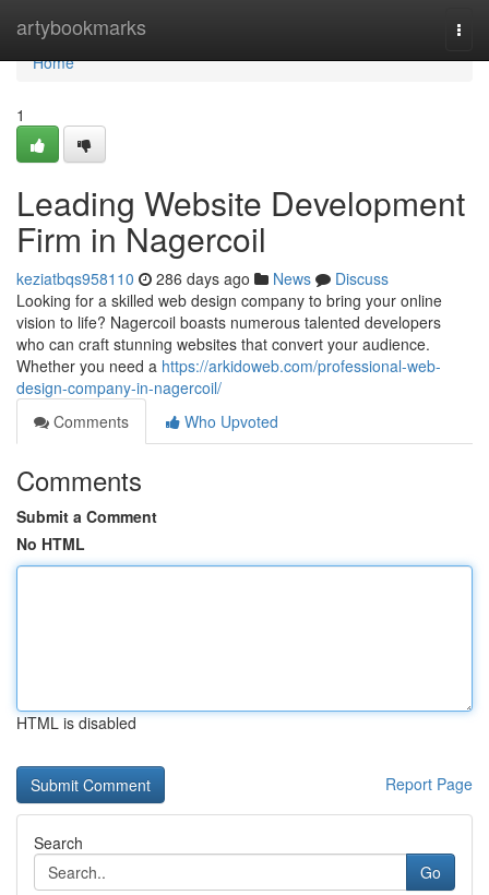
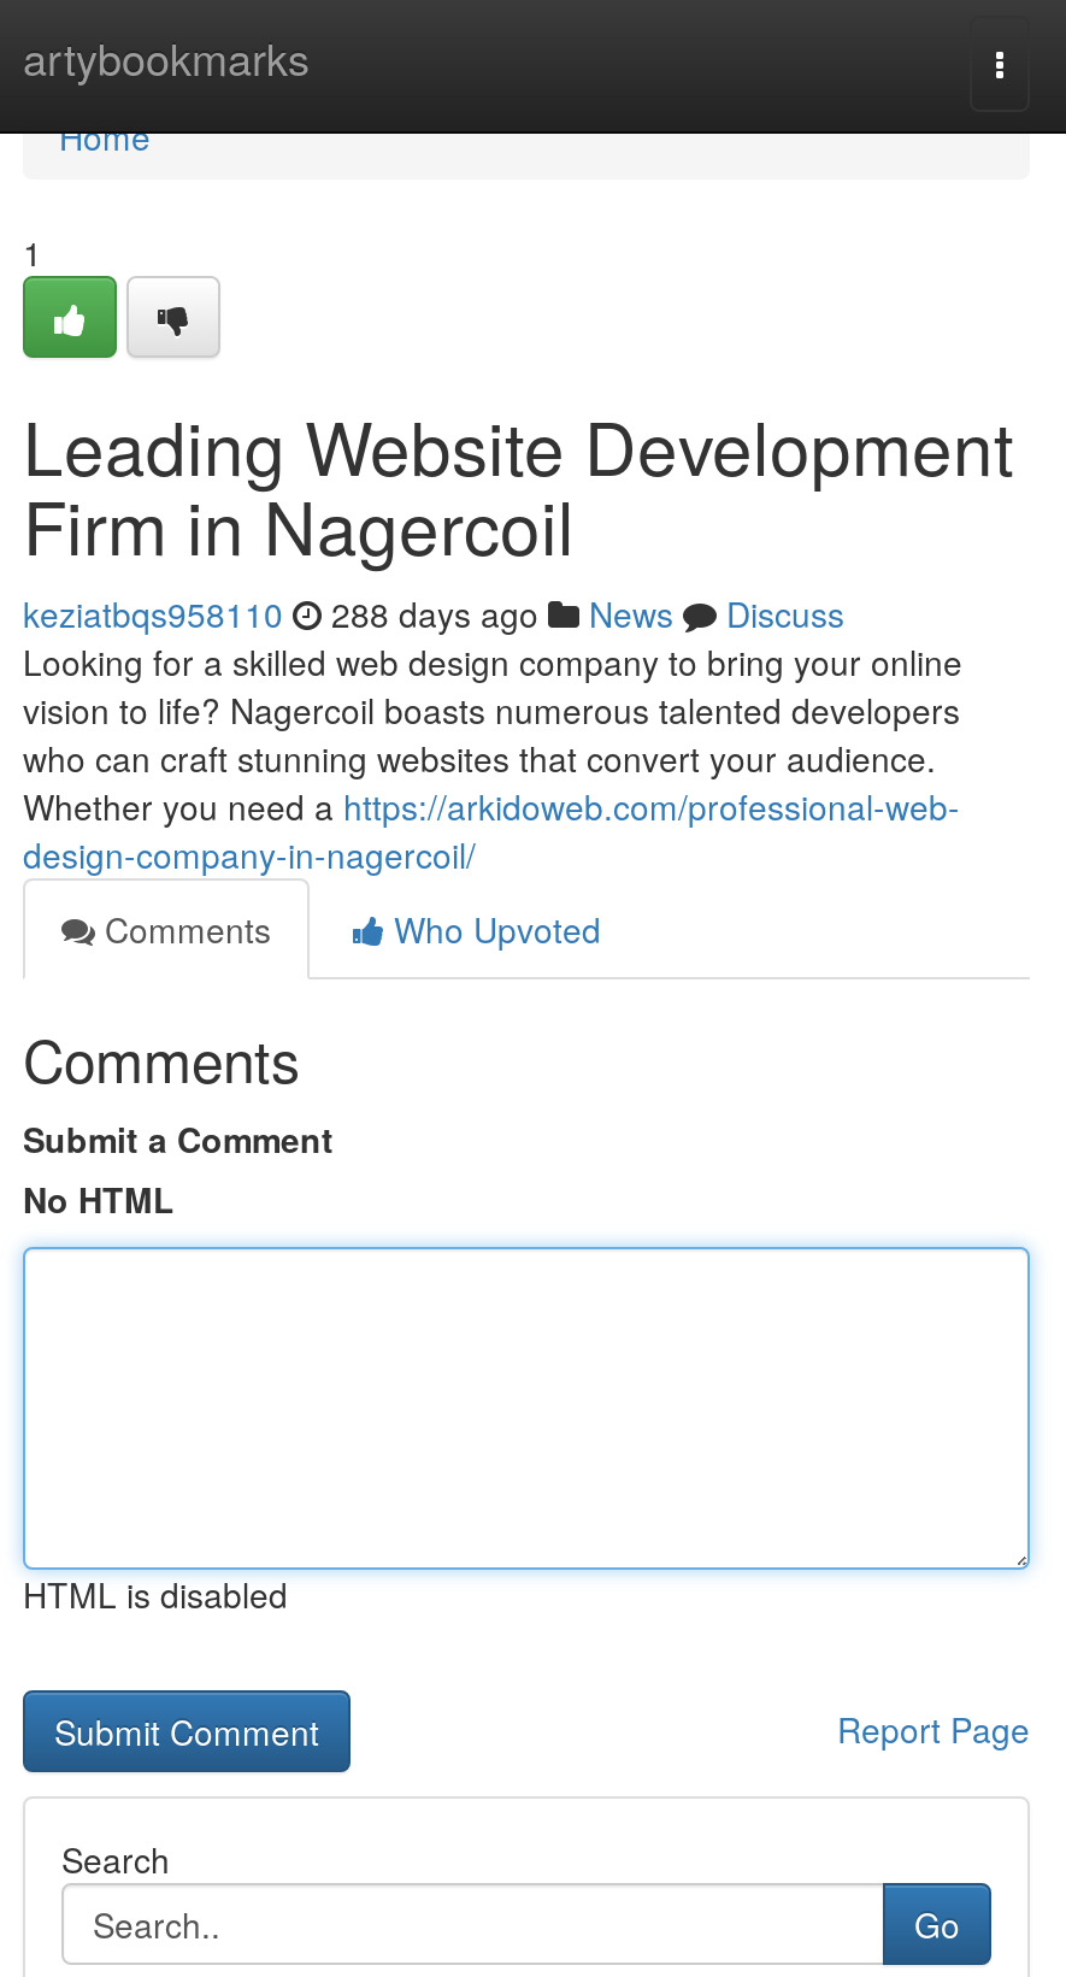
- keziatbqs958110 286 days ago News Discuss
+ keziatbqs958110 288 days ago News Discuss
